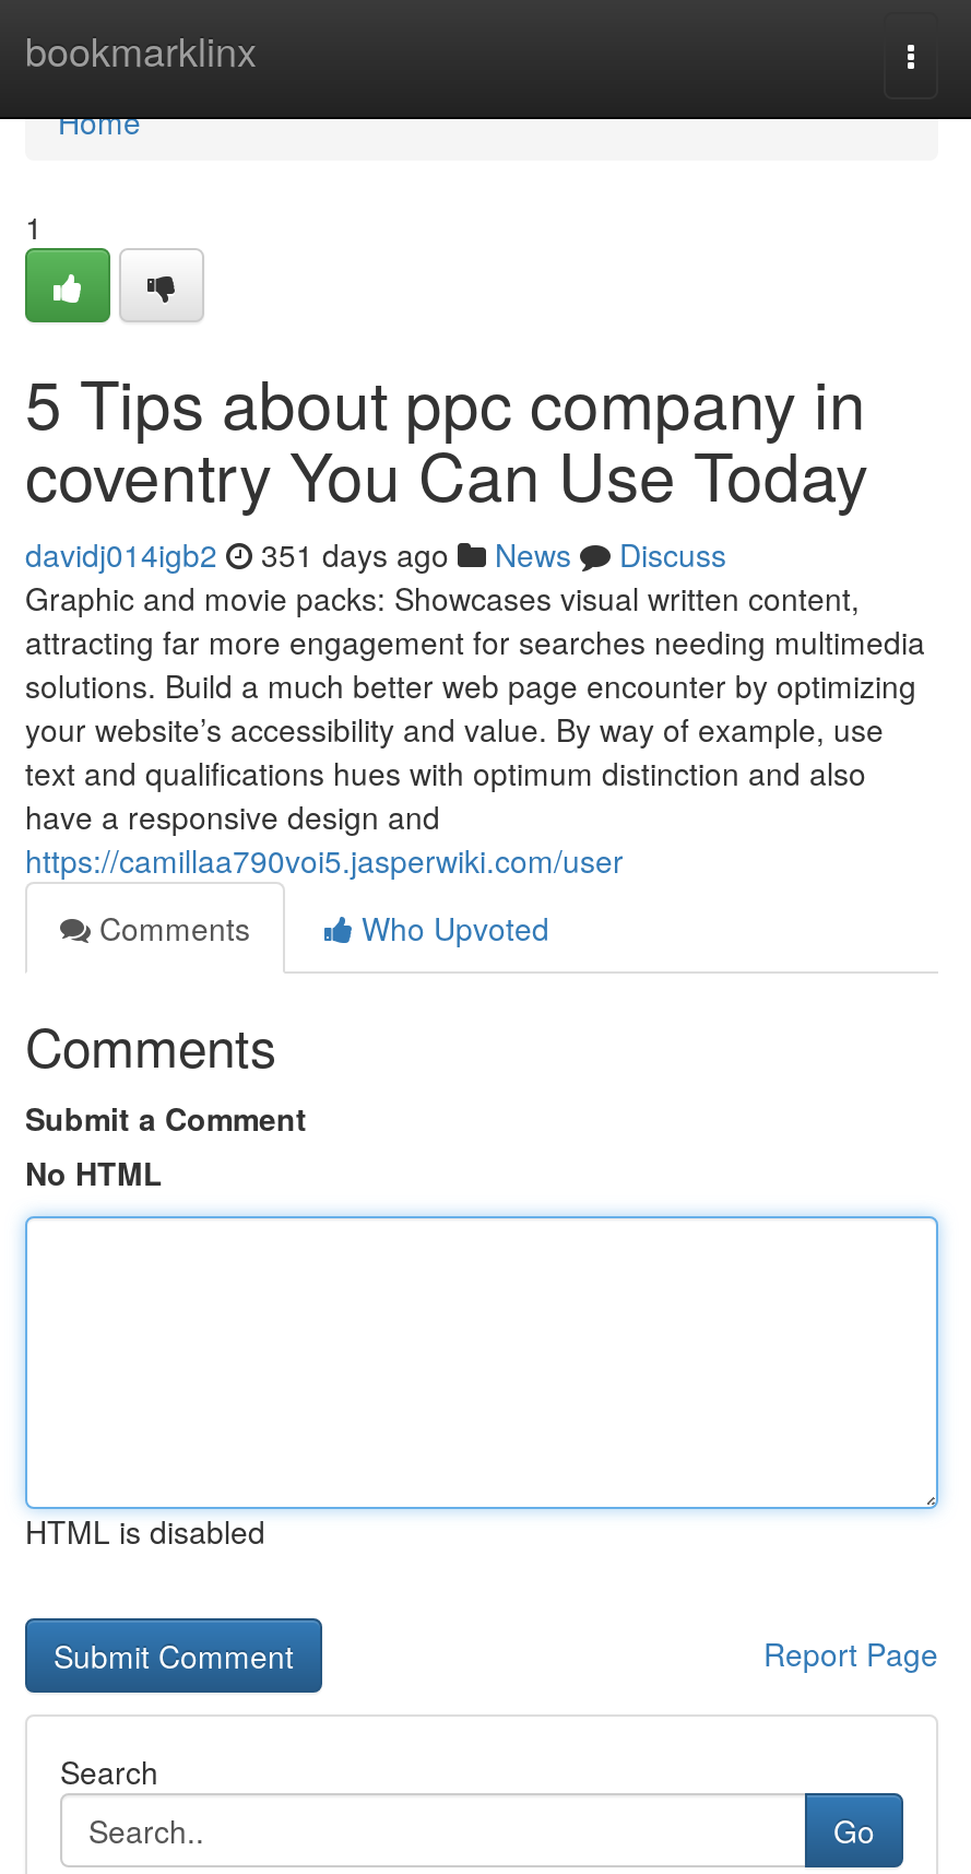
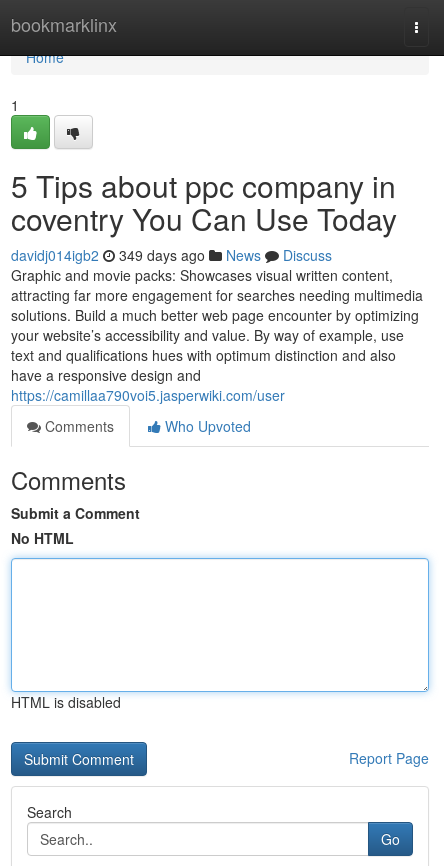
- davidj014igb2 351 days ago News Discuss
+ davidj014igb2 349 days ago News Discuss
